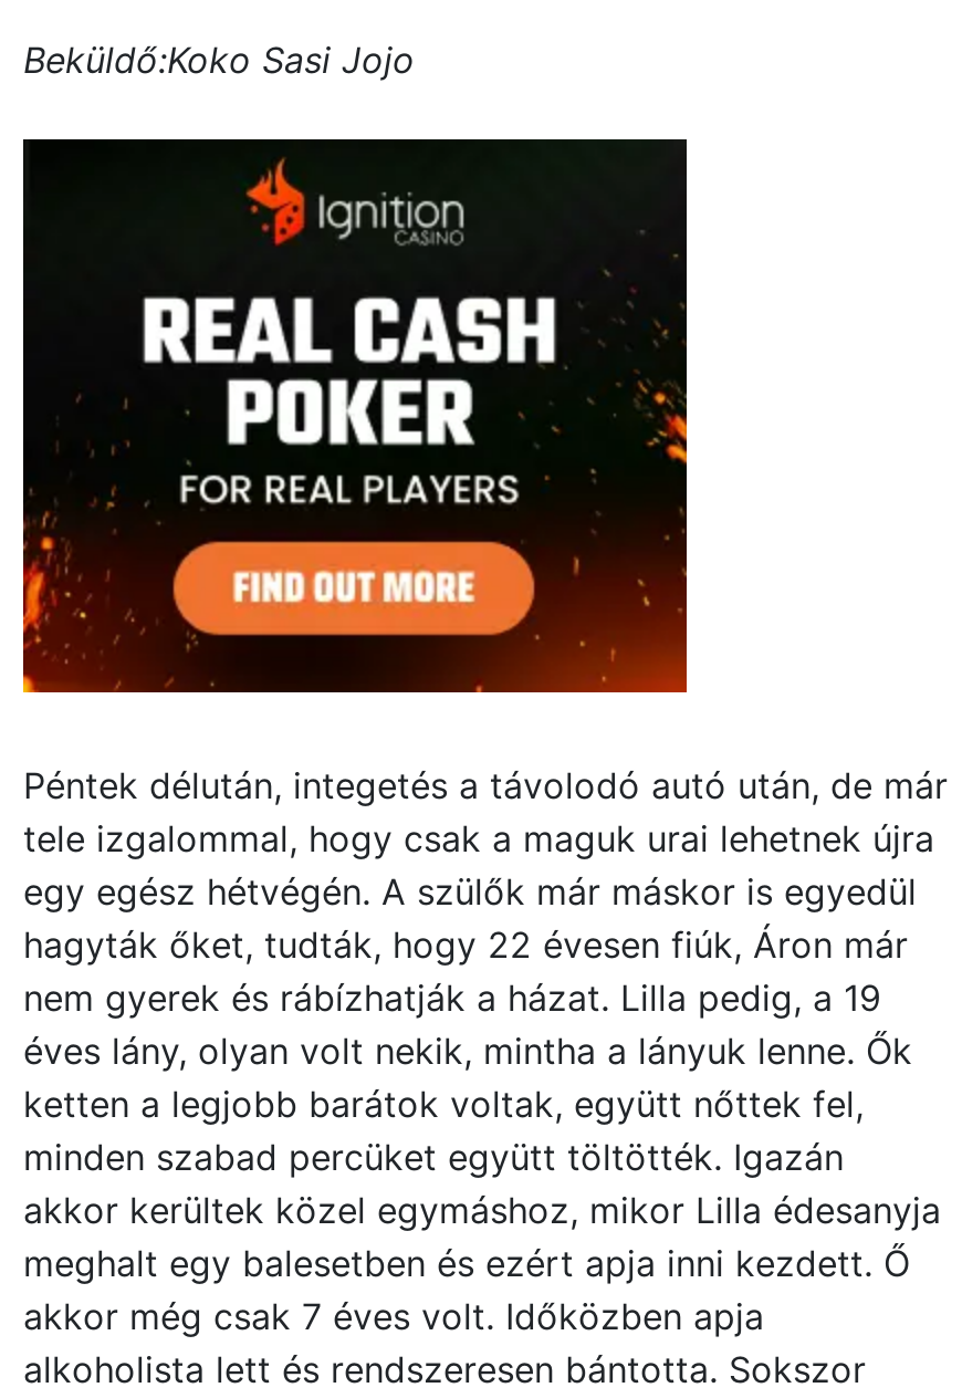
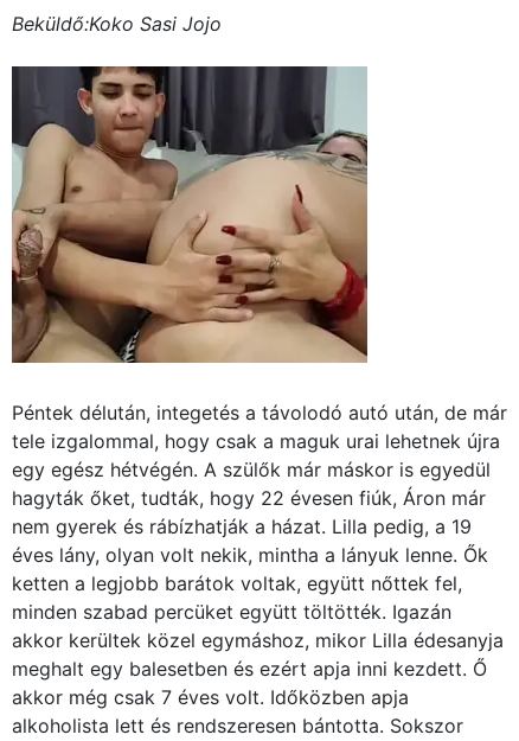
- [image]
+ [image]
